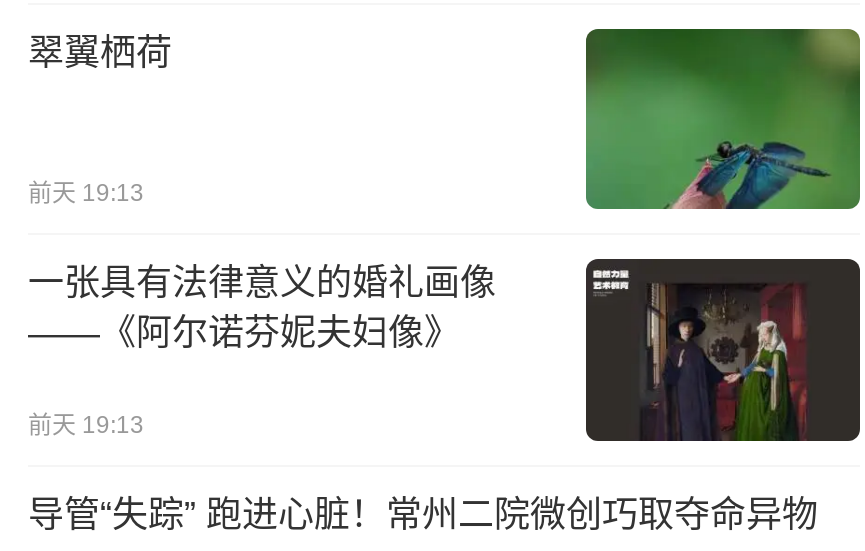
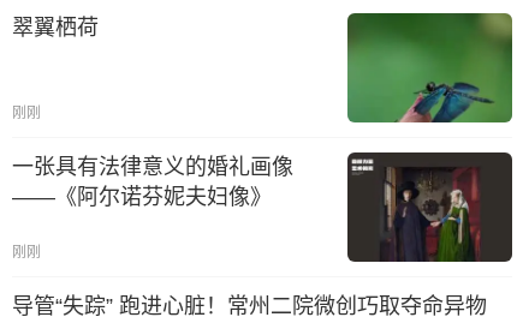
- 前天 19:13
+ 刚刚

- 前天 19:13
+ 刚刚
